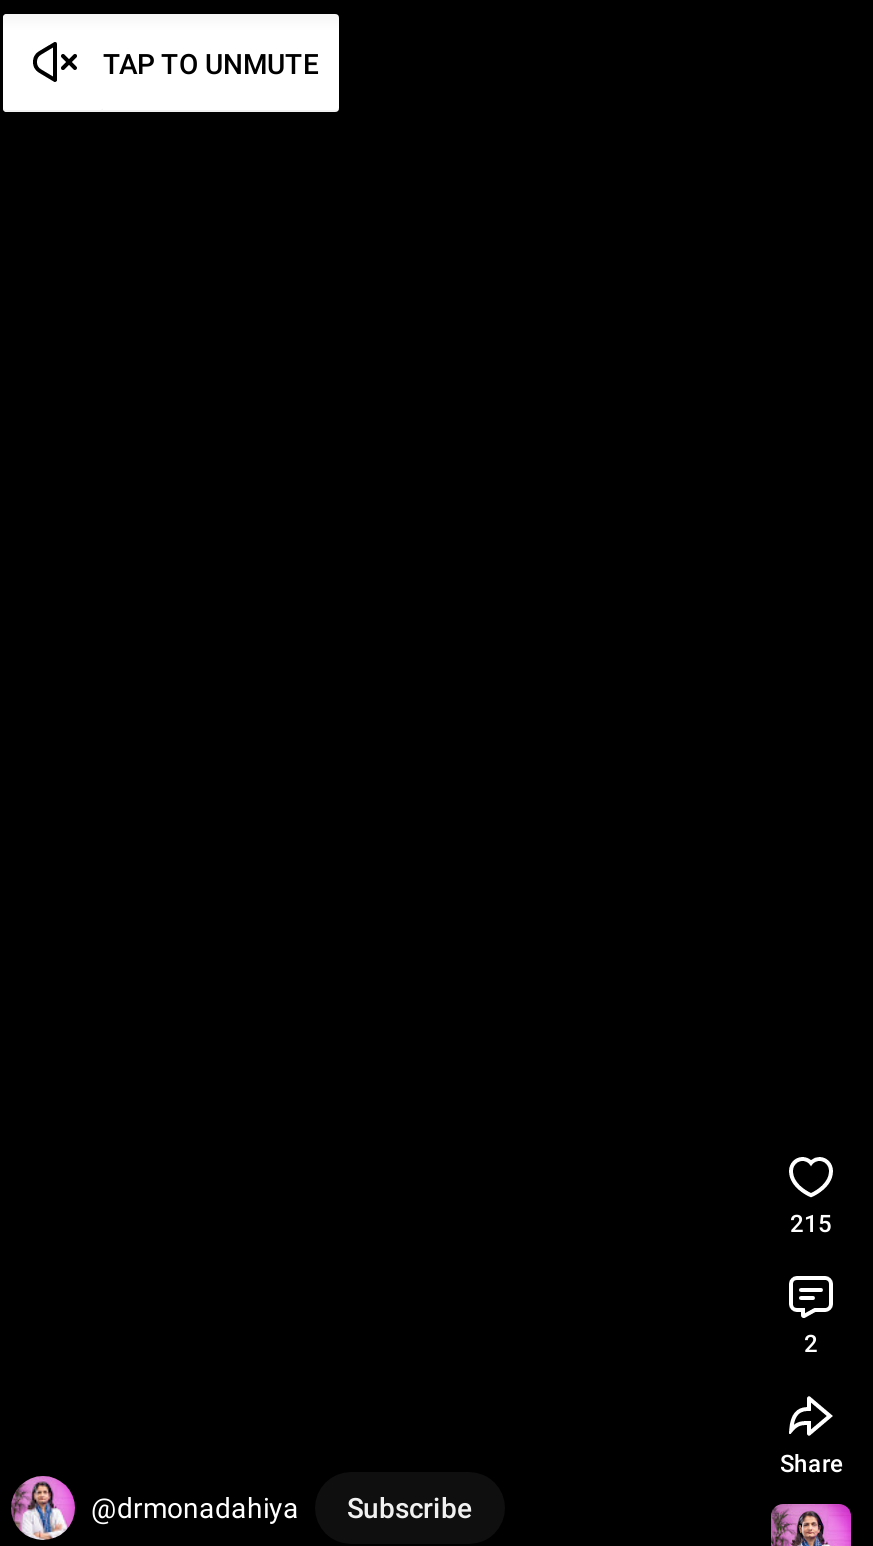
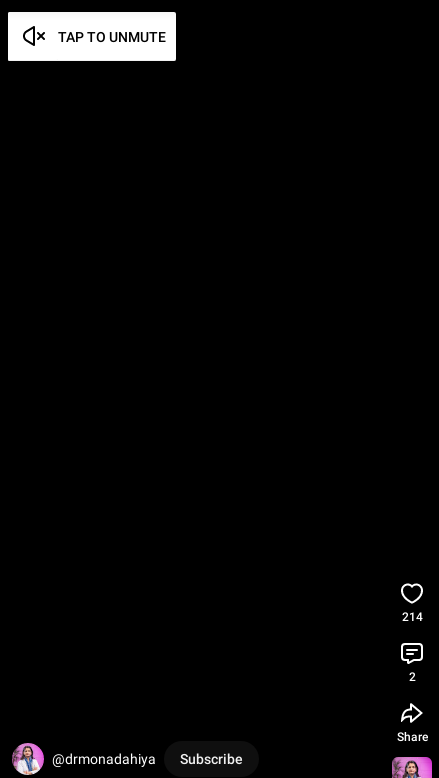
- 215
+ 214
